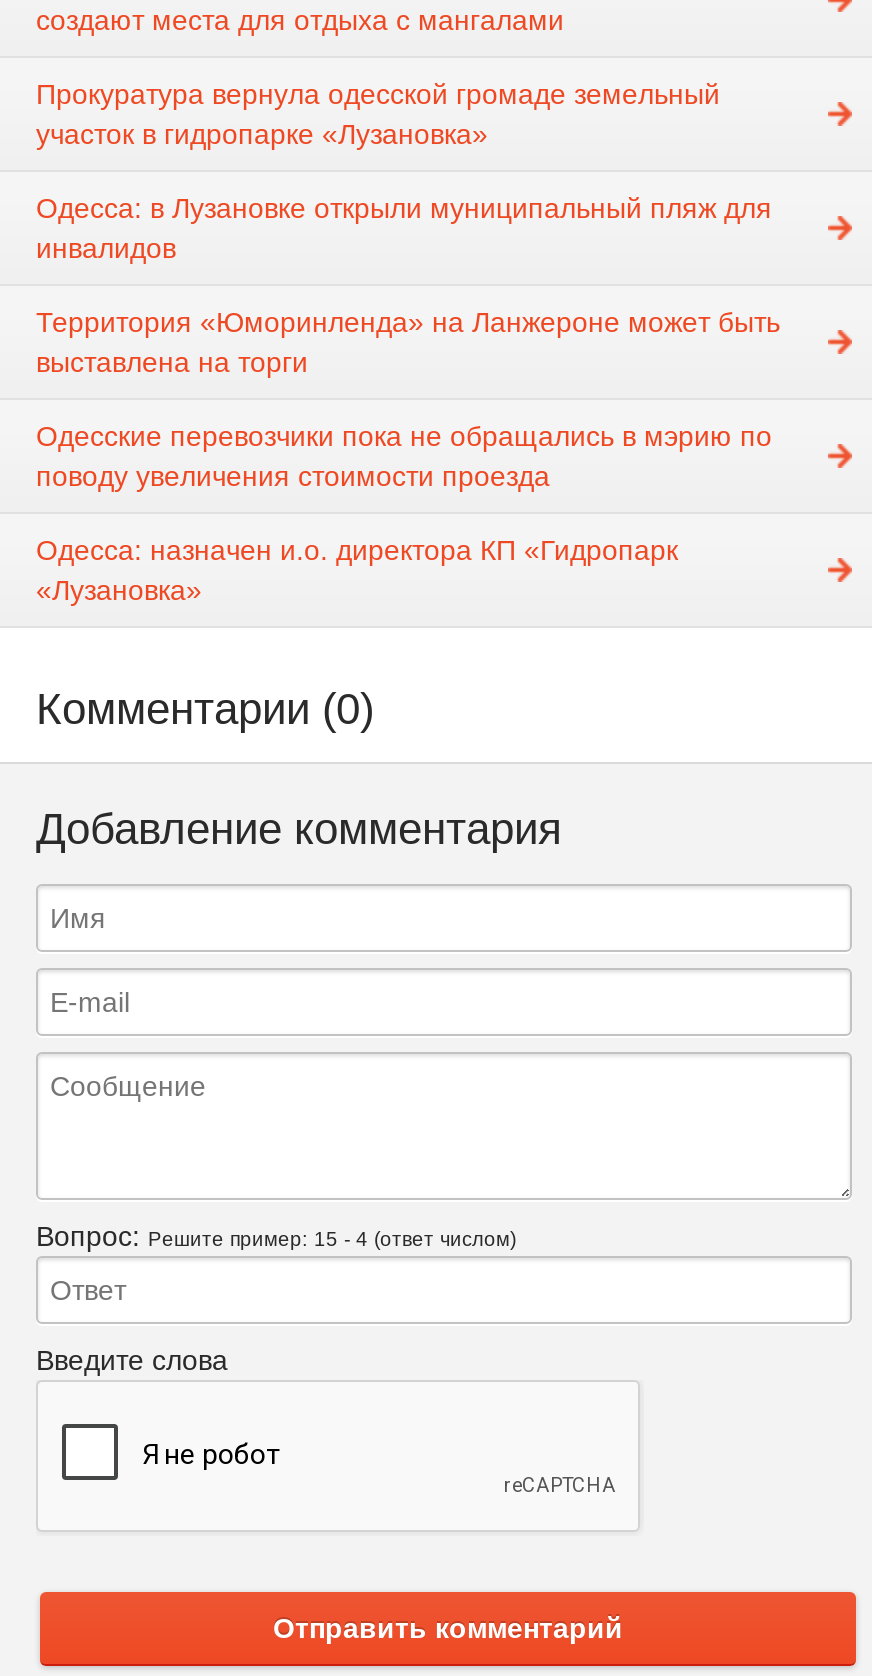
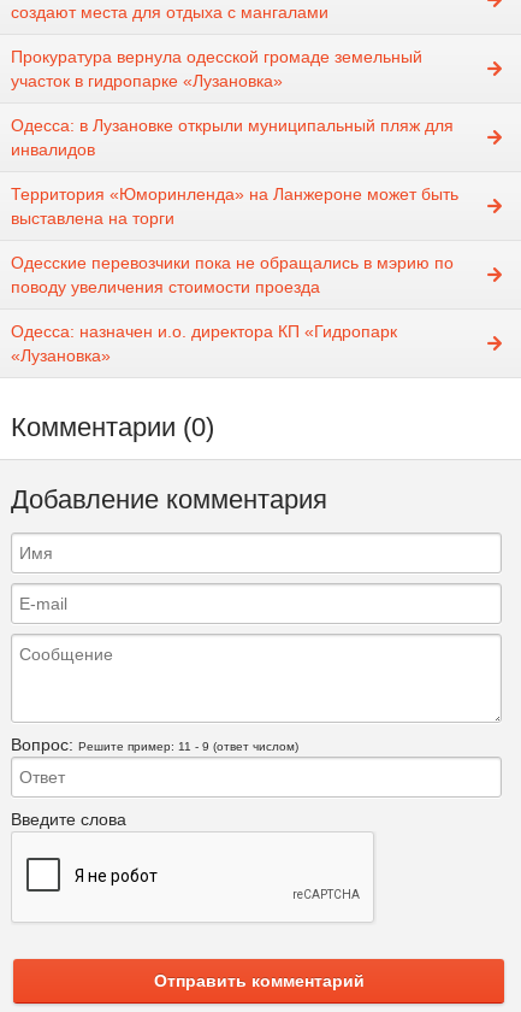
- Вопрос: Решите пример: 15 - 4 (ответ числом)
+ Вопрос: Решите пример: 11 - 9 (ответ числом)
